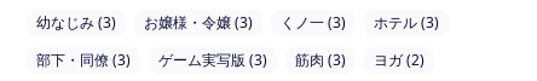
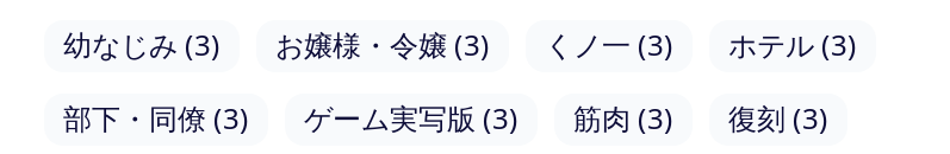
- 部下・同僚 (3) ゲーム実写版 (3) 筋肉 (3) ヨガ (2)
+ 部下・同僚 (3) ゲーム実写版 (3) 筋肉 (3) 復刻 (3)
